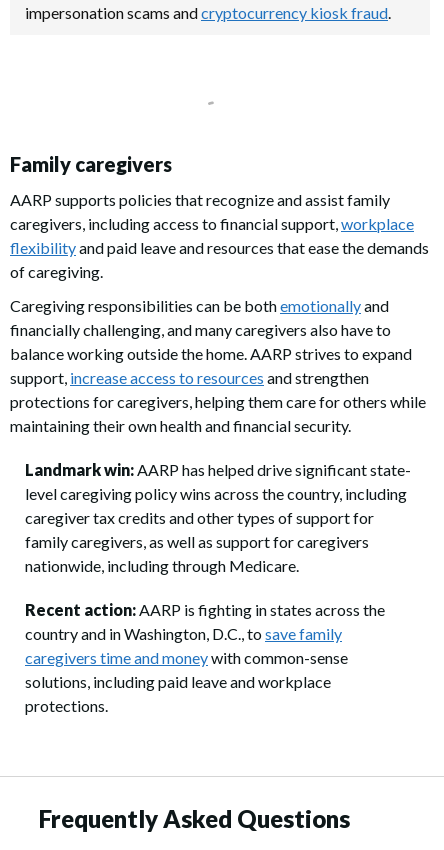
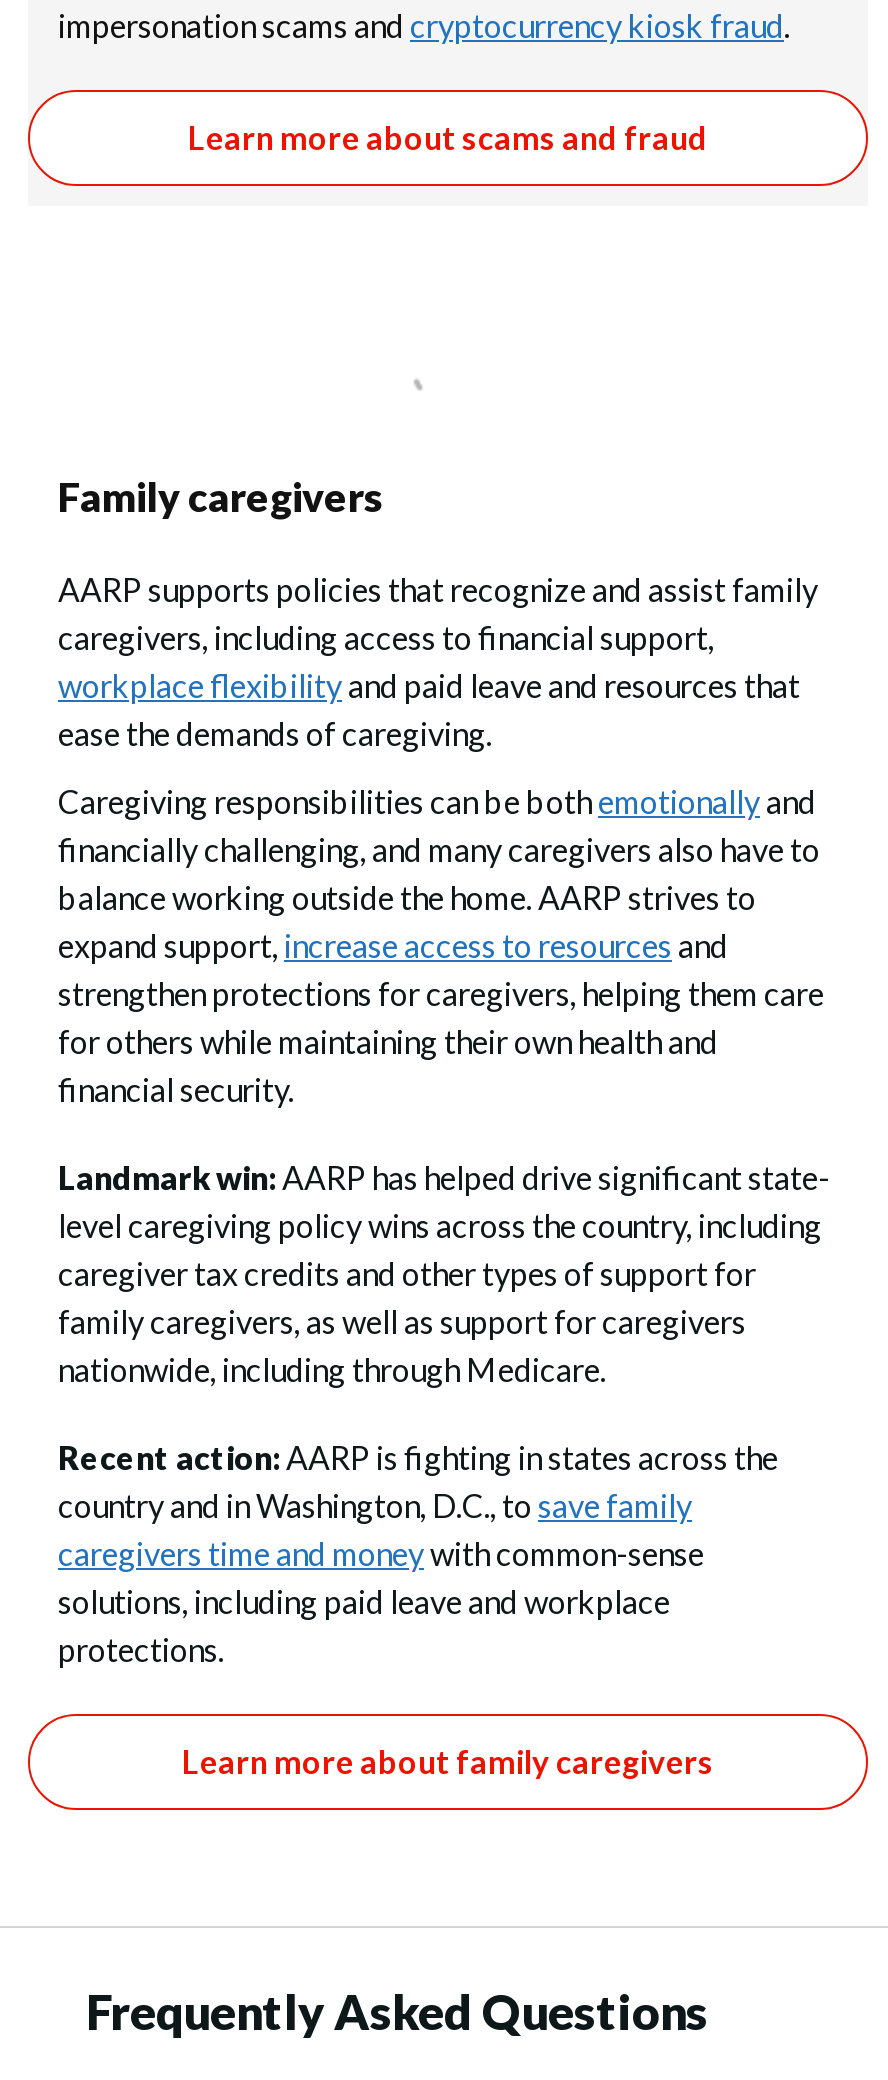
+ Learn more about scams and fraud

+ Learn more about family caregivers
